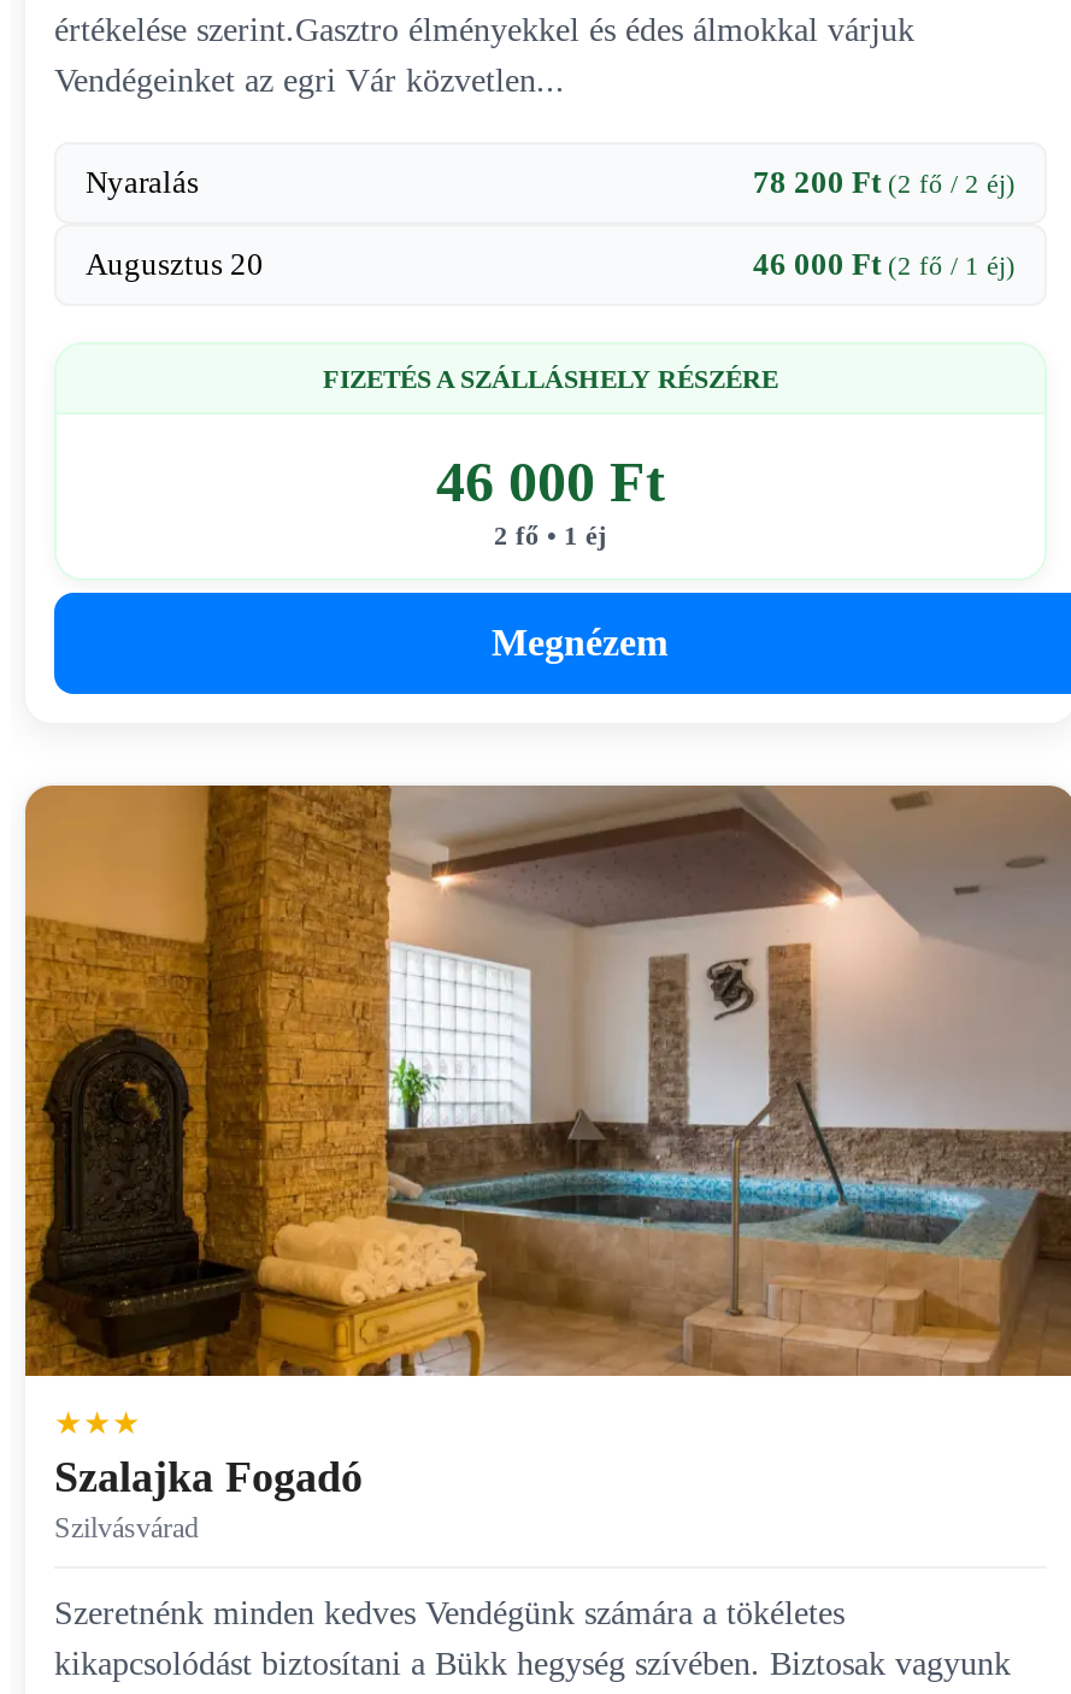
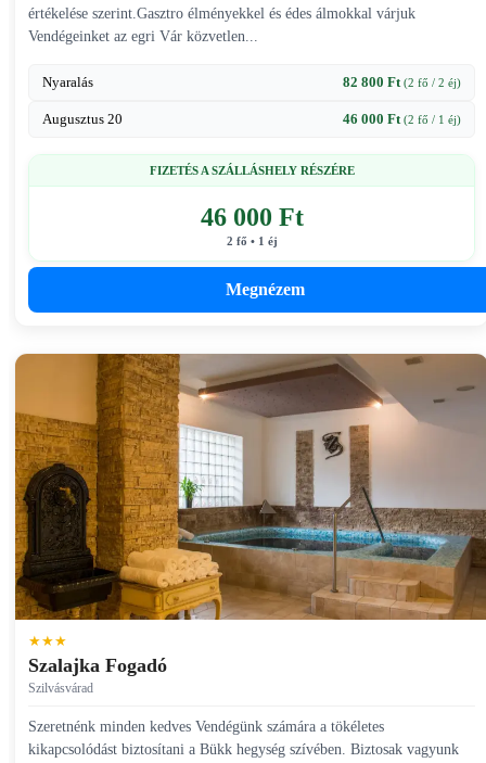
- 78 200 Ft (2 fő / 2 éj)
+ 82 800 Ft (2 fő / 2 éj)
